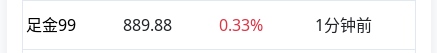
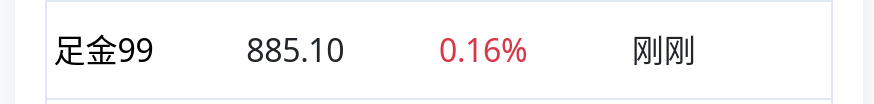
- 889.88
- 0.33%
- 1分钟前
+ 885.10
+ 0.16%
+ 刚刚
